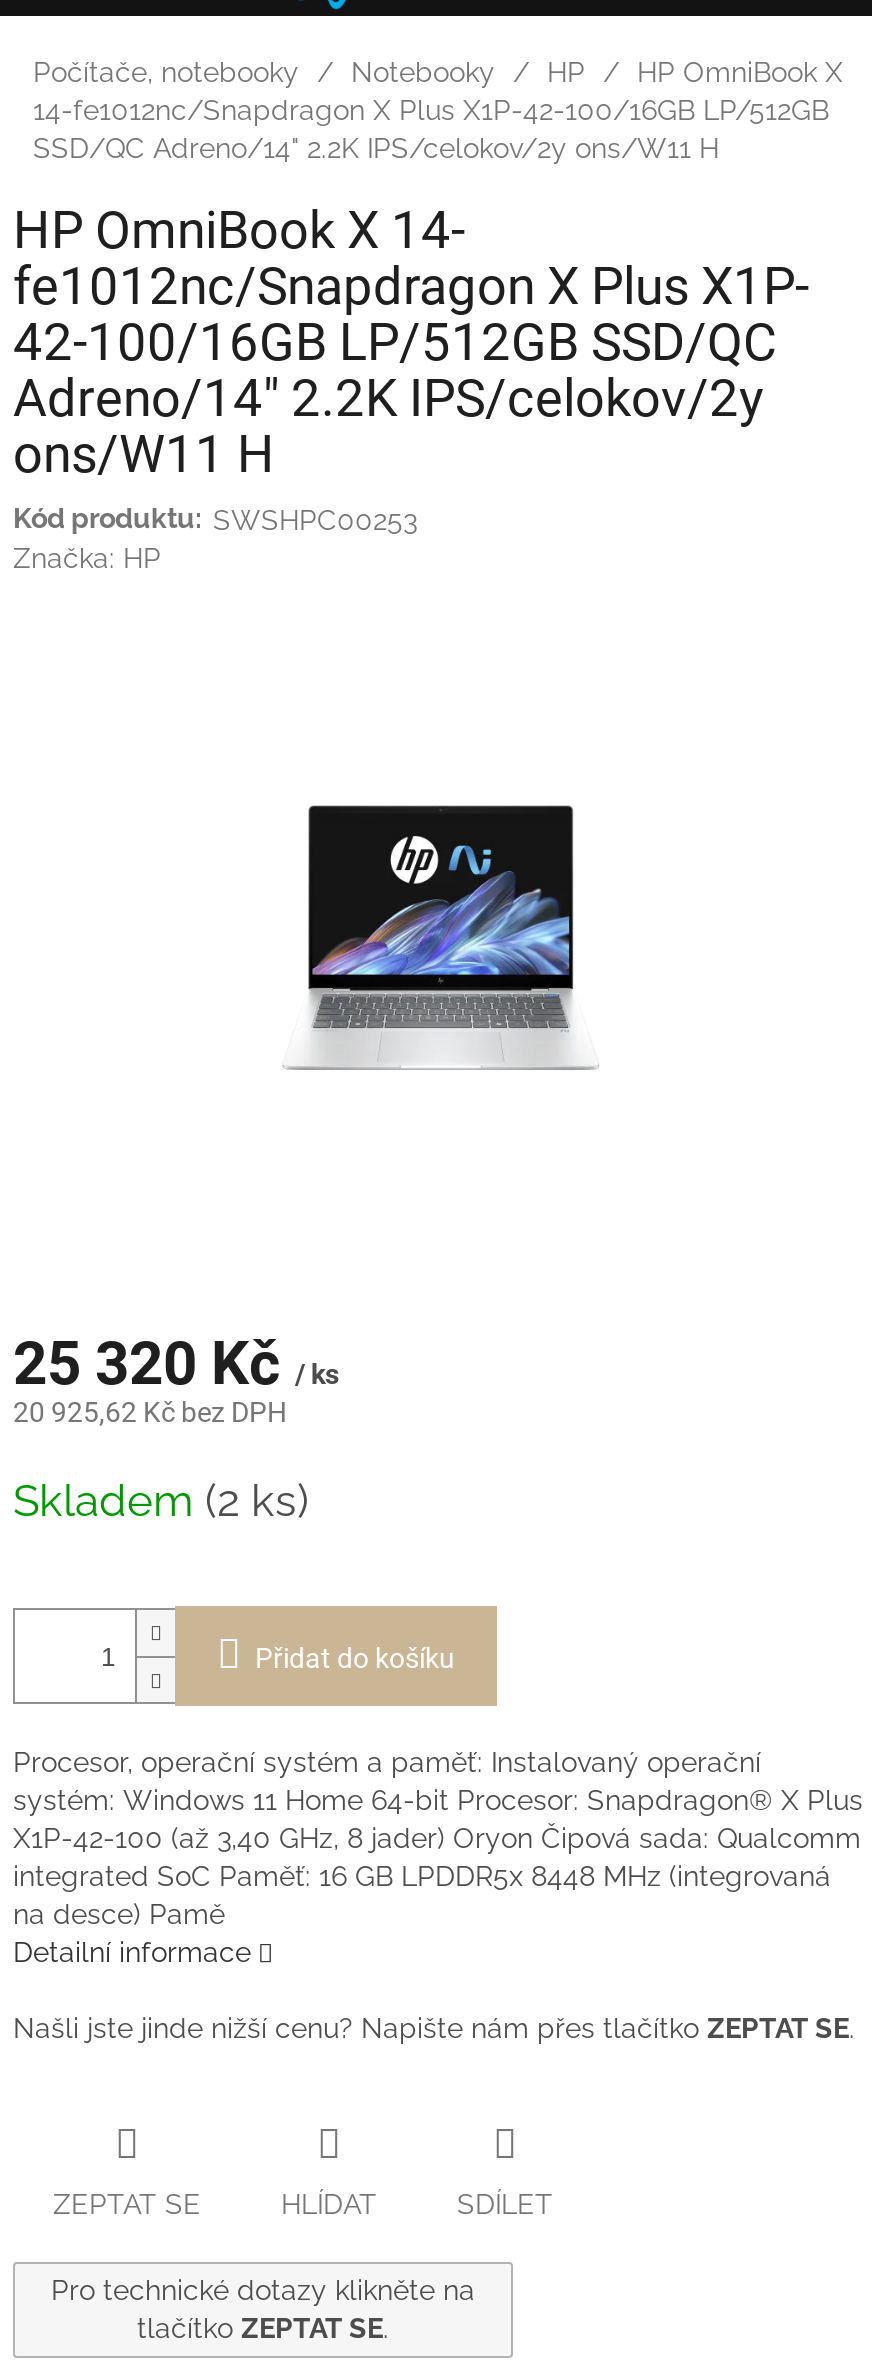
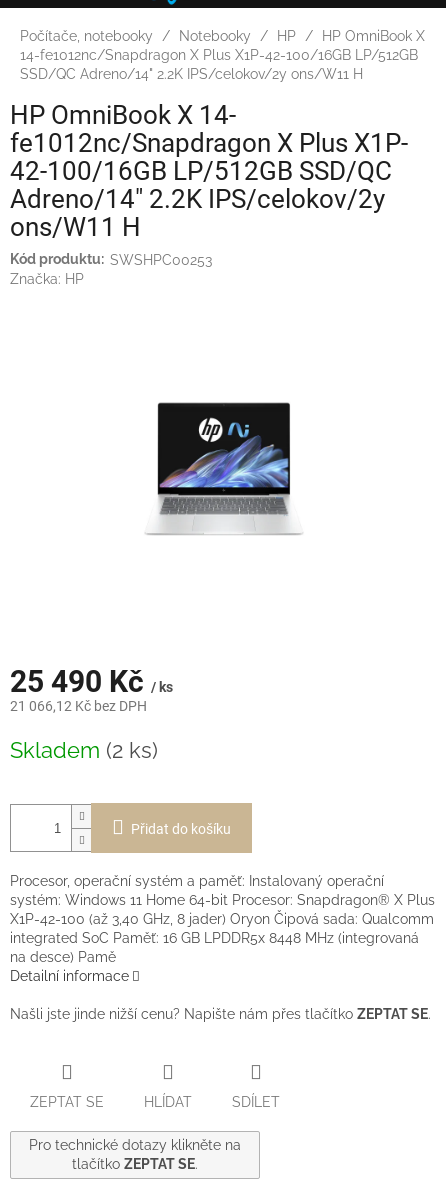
- 25 320 Kč / ks
+ 25 490 Kč / ks

- 20 925,62 Kč bez DPH
+ 21 066,12 Kč bez DPH
